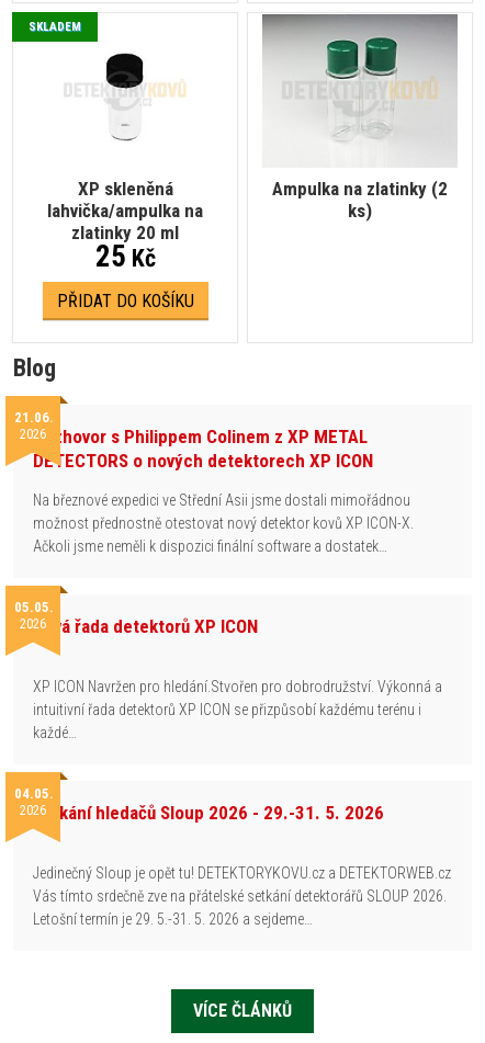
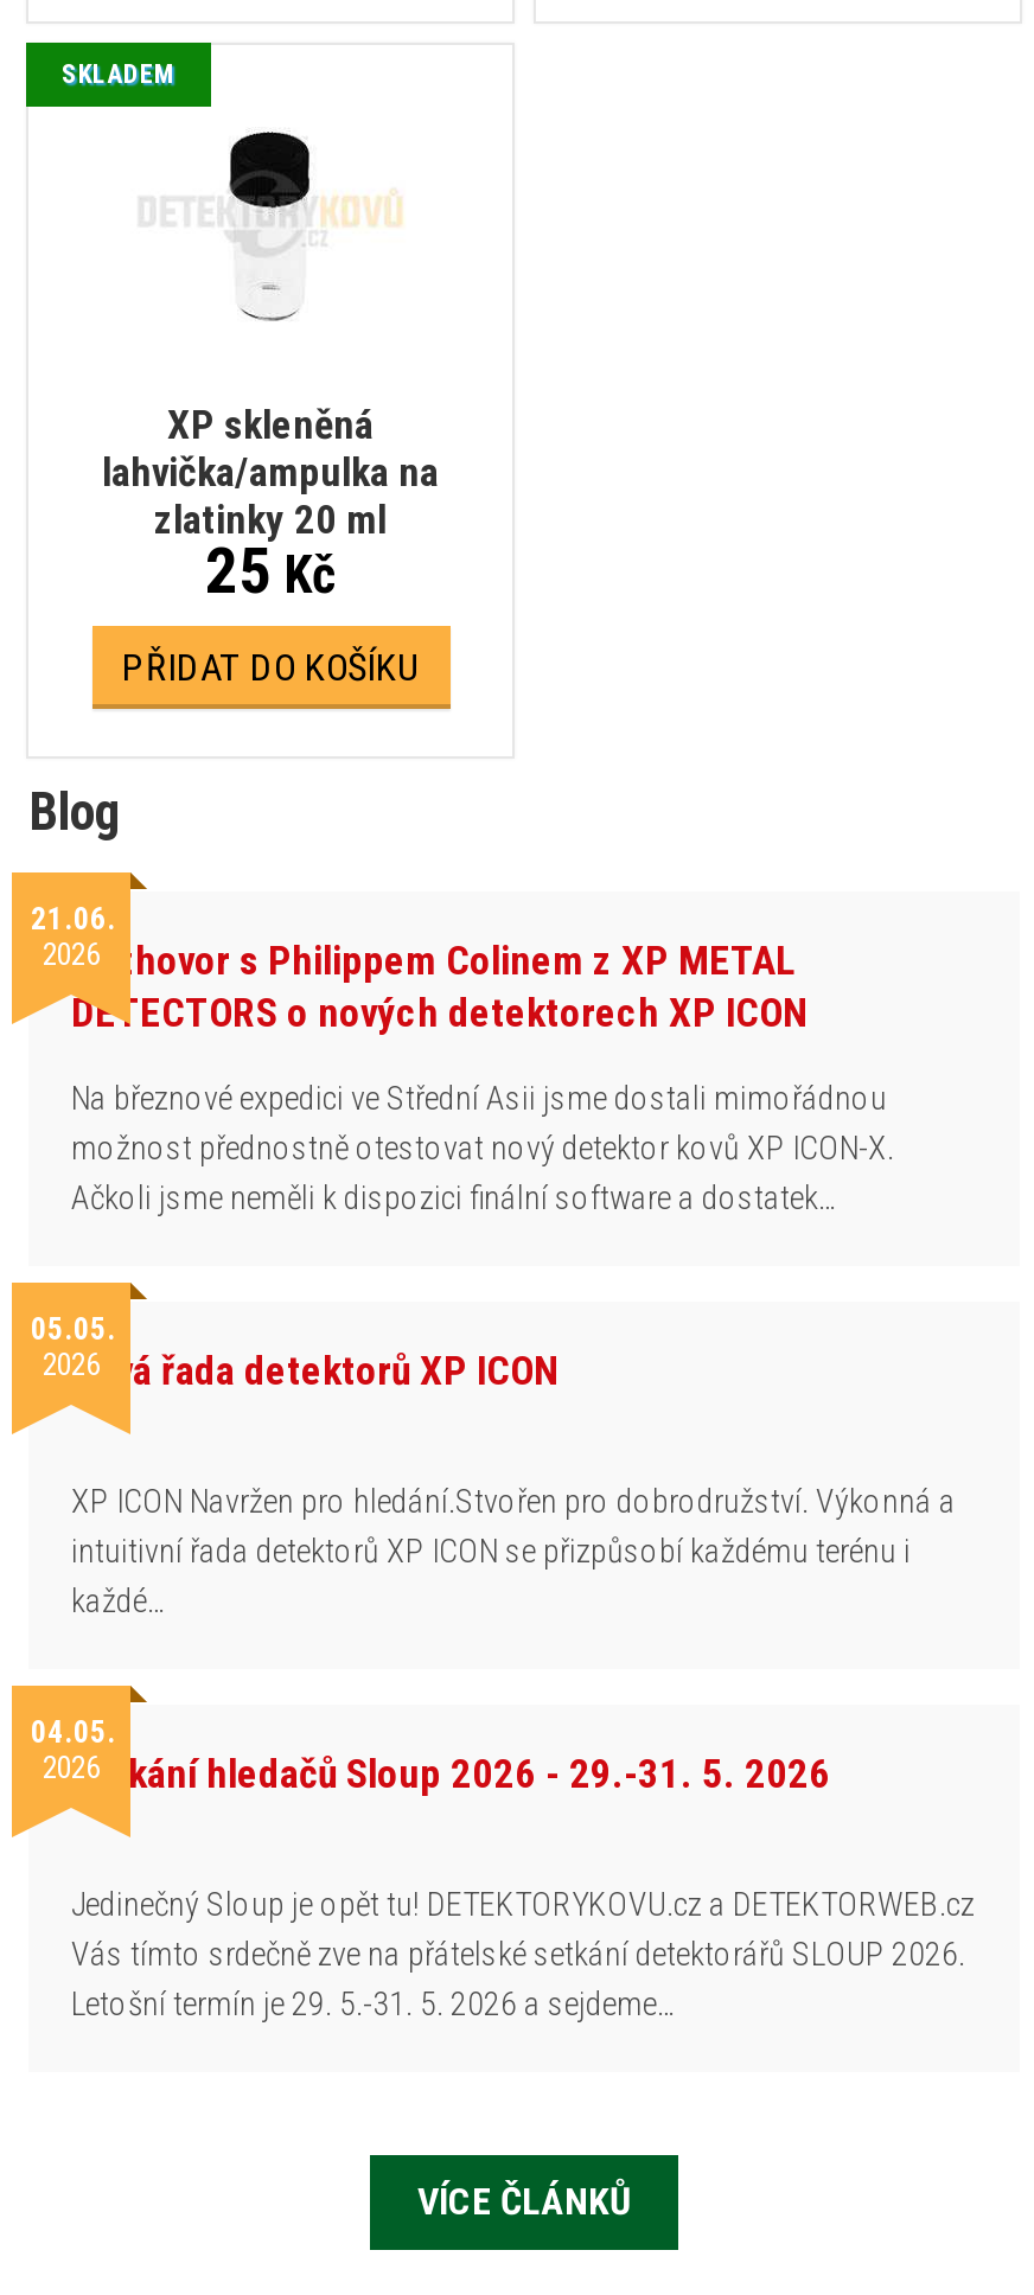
- [image]
- Ampulka na zlatinky (2
- ks)
